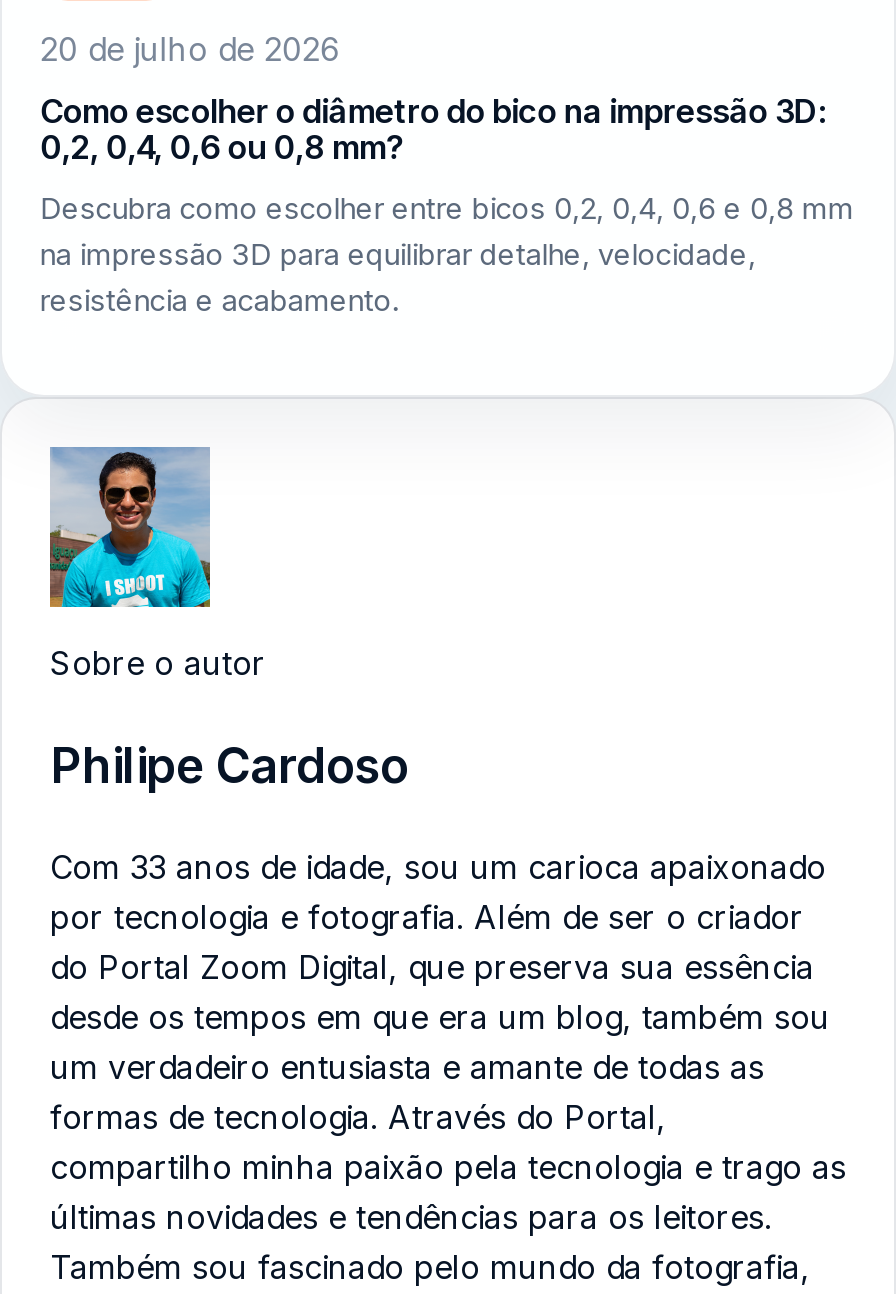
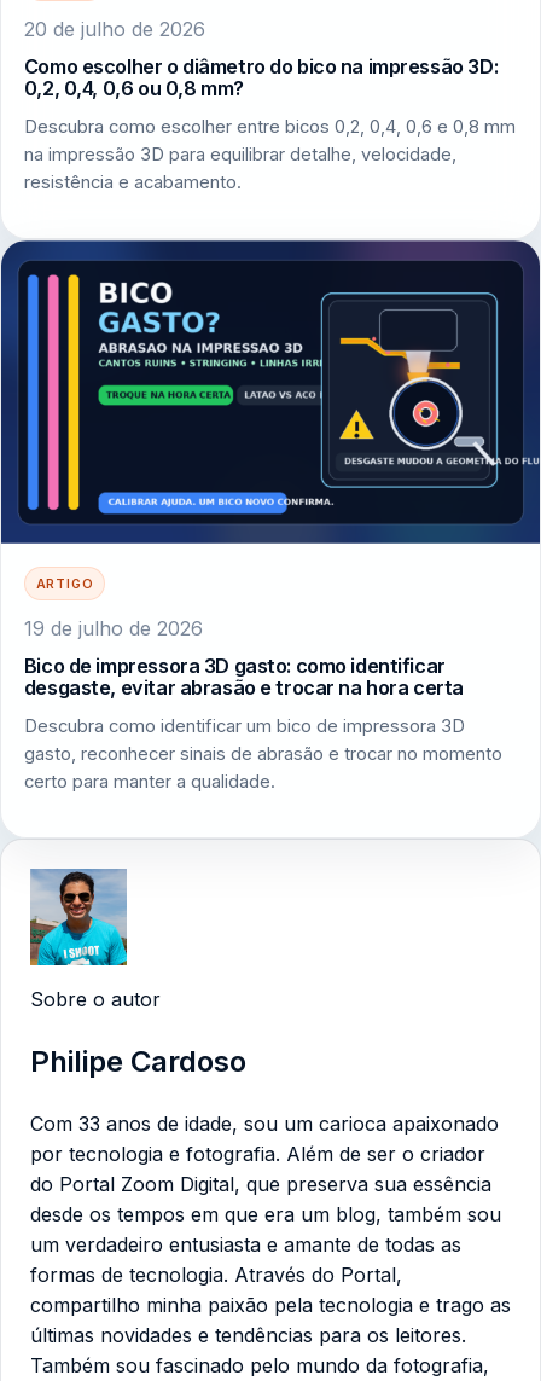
+ [image]
+ ARTIGO
+ 19 de julho de 2026
+ Bico de impressora 3D gasto: como identificar
+ desgaste, evitar abrasão e trocar na hora certa
+ Descubra como identificar um bico de impressora 3D
+ gasto, reconhecer sinais de abrasão e trocar no momento
+ certo para manter a qualidade.
